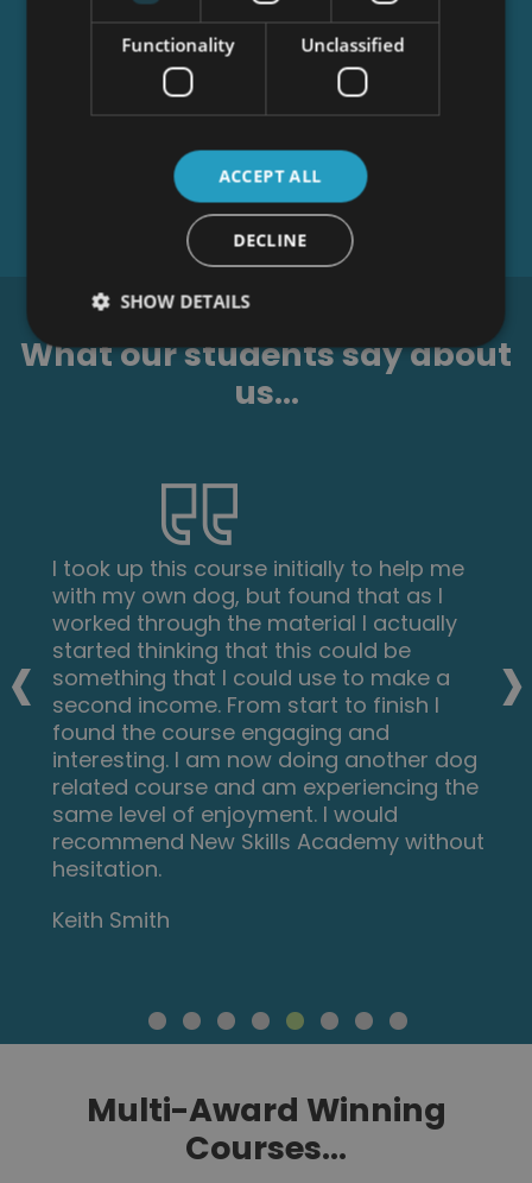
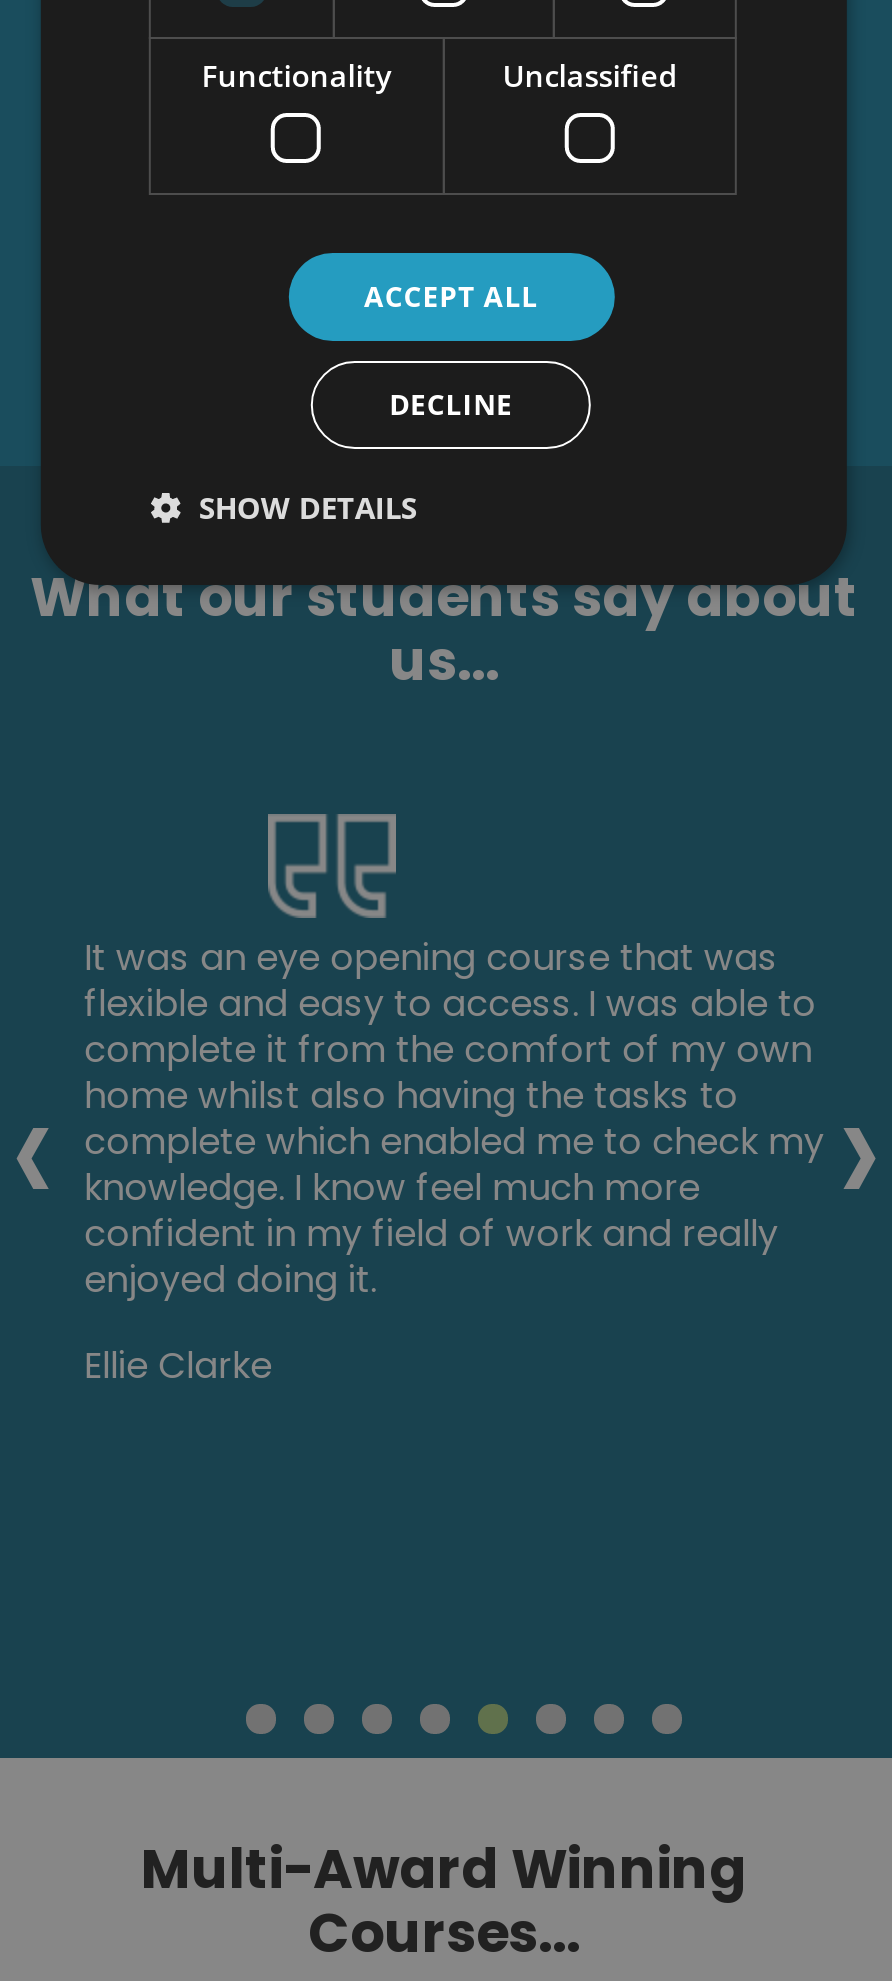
- I took up this course initially to help me
- with my own dog, but found that as I
- worked through the material I actually
- started thinking that this could be
- something that I could use to make a
- second income. From start to finish I
- found the course engaging and
- interesting. I am now doing another dog
- related course and am experiencing the
- same level of enjoyment. I would
- recommend New Skills Academy without
- hesitation.
+ It was an eye opening course that was
+ flexible and easy to access. I was able to
+ complete it from the comfort of my own
+ home whilst also having the tasks to
+ complete which enabled me to check my
+ knowledge. I know feel much more
+ confident in my field of work and really
+ enjoyed doing it.

- Keith Smith
+ Ellie Clarke
